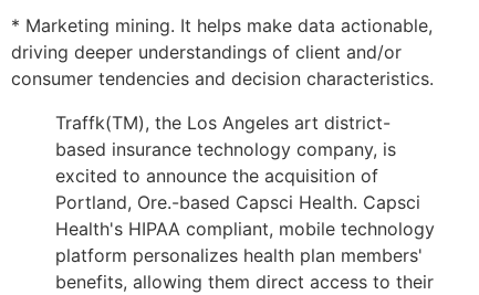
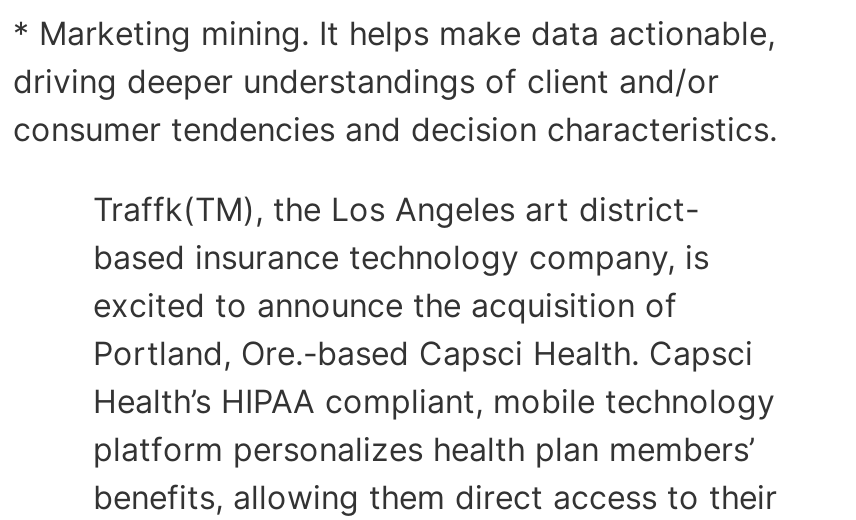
- Health's HIPAA compliant, mobile technology
+ Health’s HIPAA compliant, mobile technology

- platform personalizes health plan members'
+ platform personalizes health plan members’
